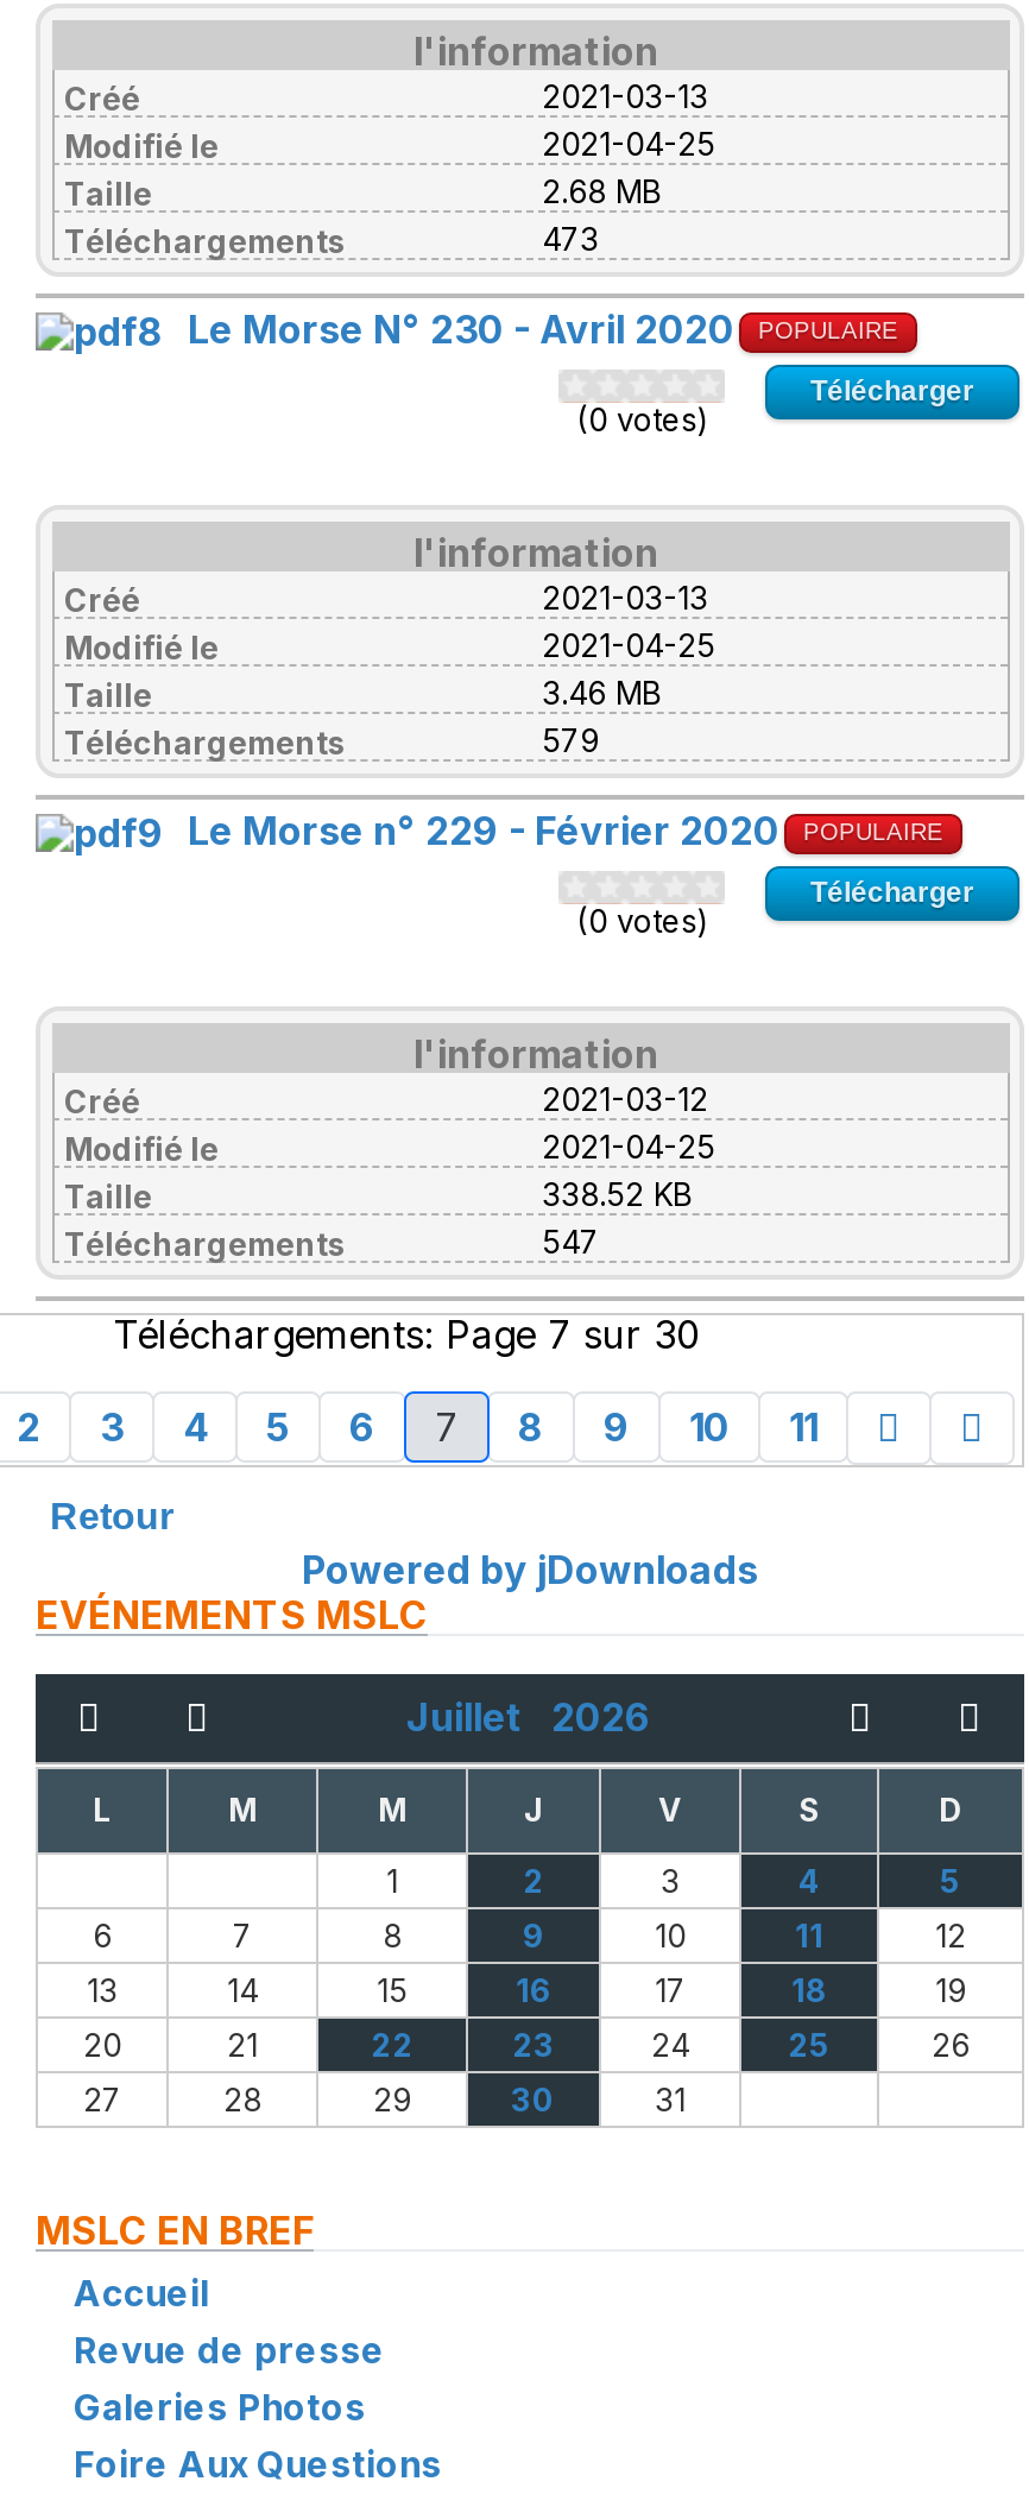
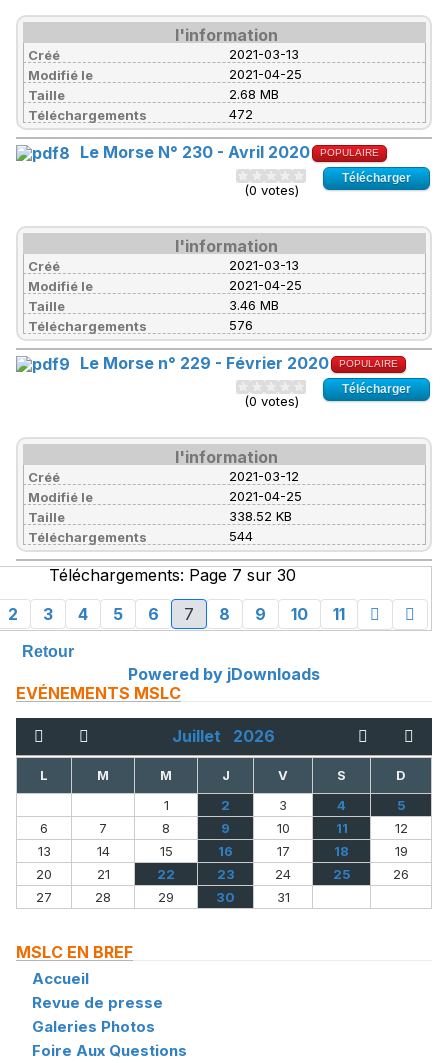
- 473
+ 472

- 579
+ 576

- 547
+ 544
